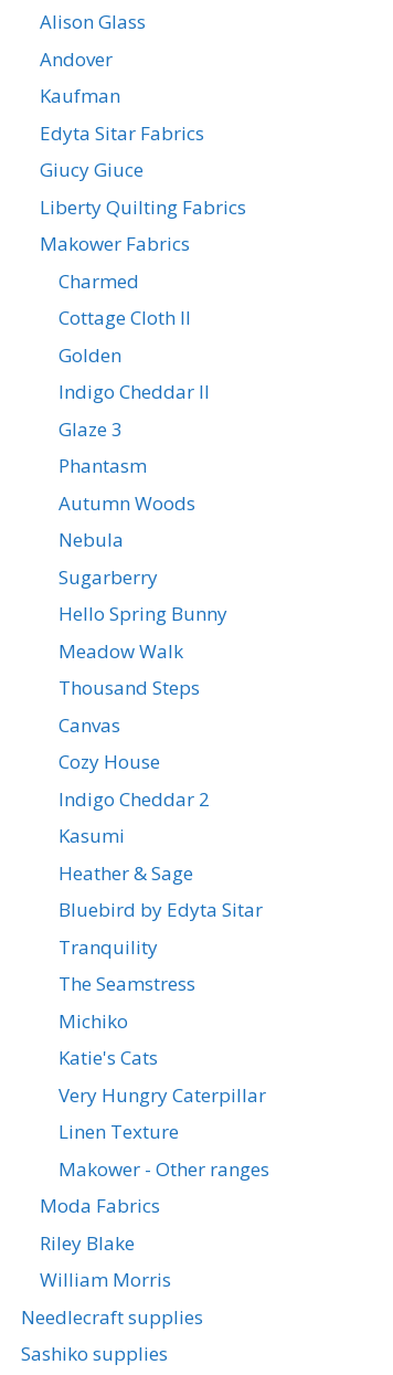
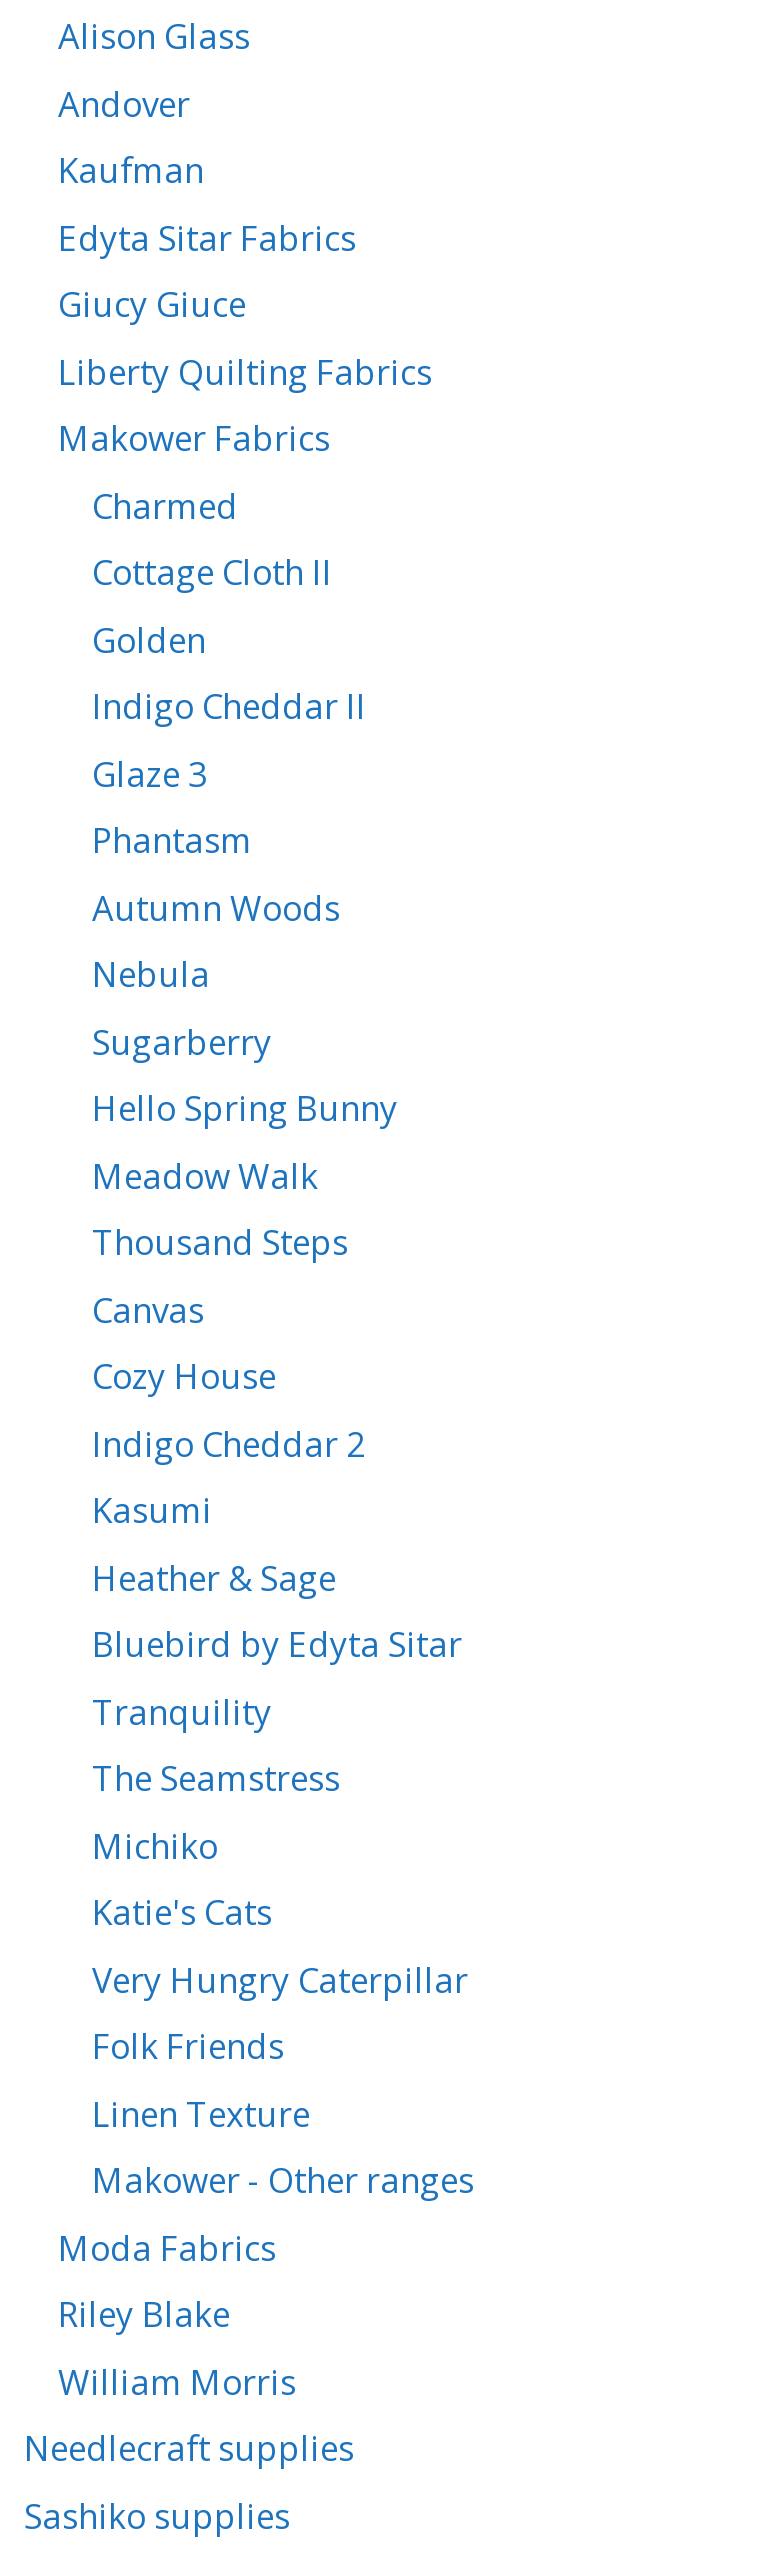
+ Folk Friends
